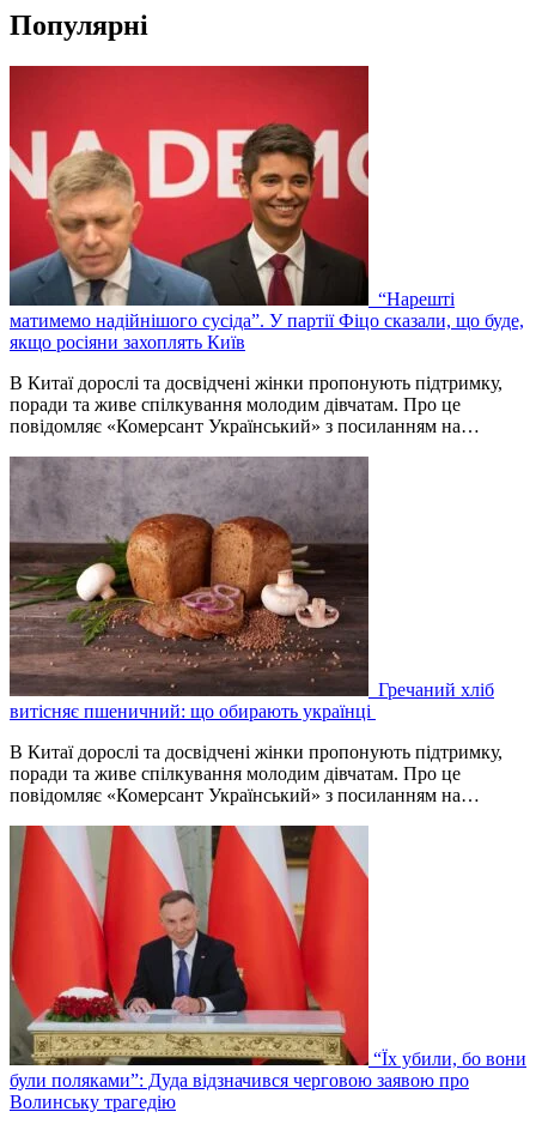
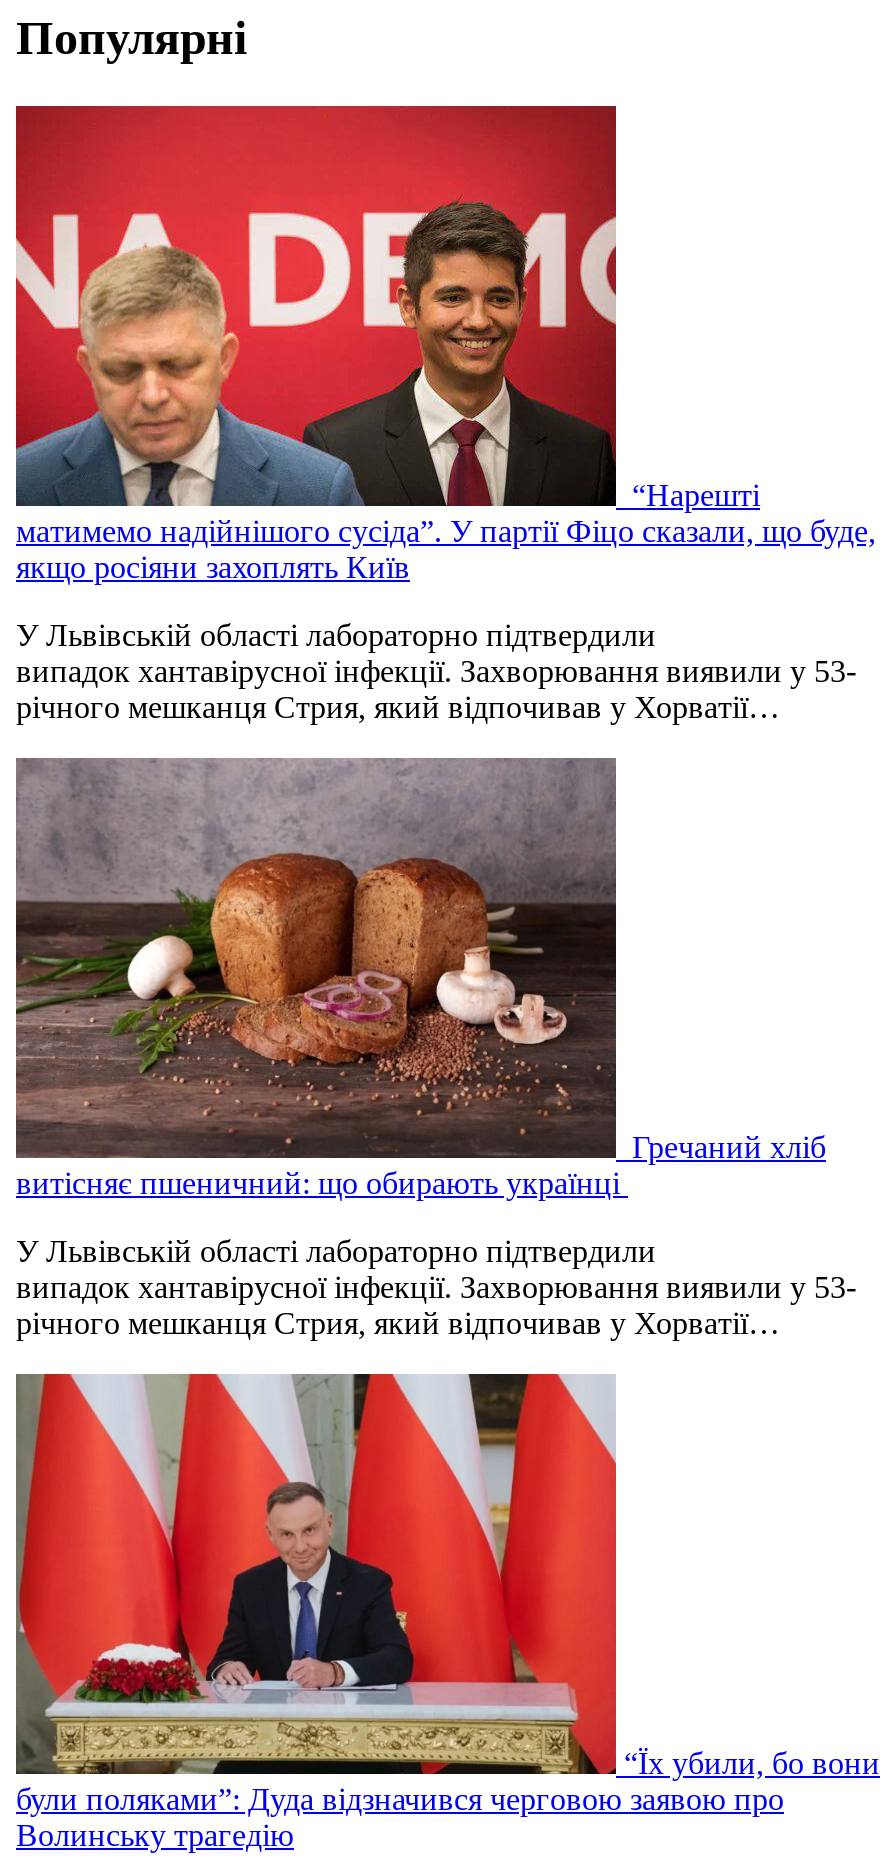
- В Китаї дорослі та досвідчені жінки пропонують підтримку,
- поради та живе спілкування молодим дівчатам. Про це
- повідомляє «Комерсант Український» з посиланням на…
+ У Львівській області лабораторно підтвердили
+ випадок хантавірусної інфекції. Захворювання виявили у 53-
+ річного мешканця Стрия, який відпочивав у Хорватії…

- В Китаї дорослі та досвідчені жінки пропонують підтримку,
- поради та живе спілкування молодим дівчатам. Про це
- повідомляє «Комерсант Український» з посиланням на…
+ У Львівській області лабораторно підтвердили
+ випадок хантавірусної інфекції. Захворювання виявили у 53-
+ річного мешканця Стрия, який відпочивав у Хорватії…
